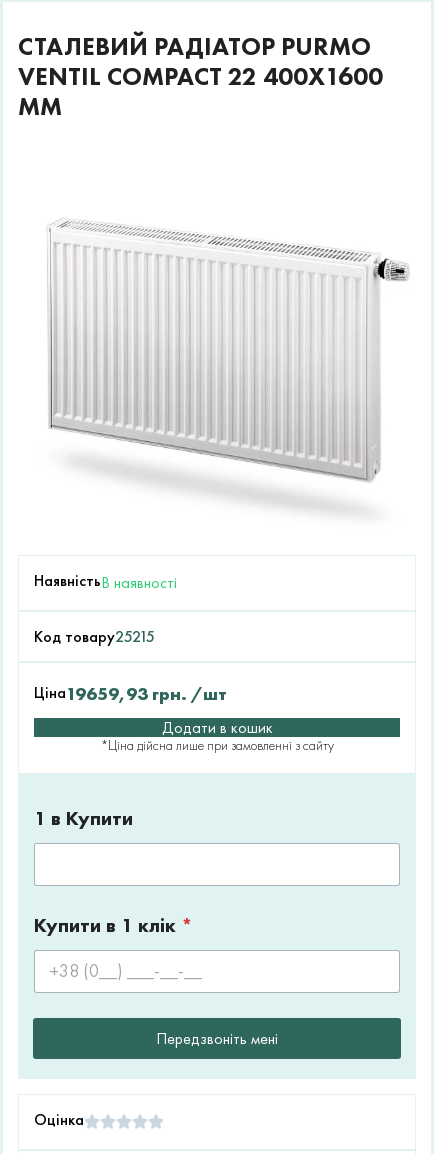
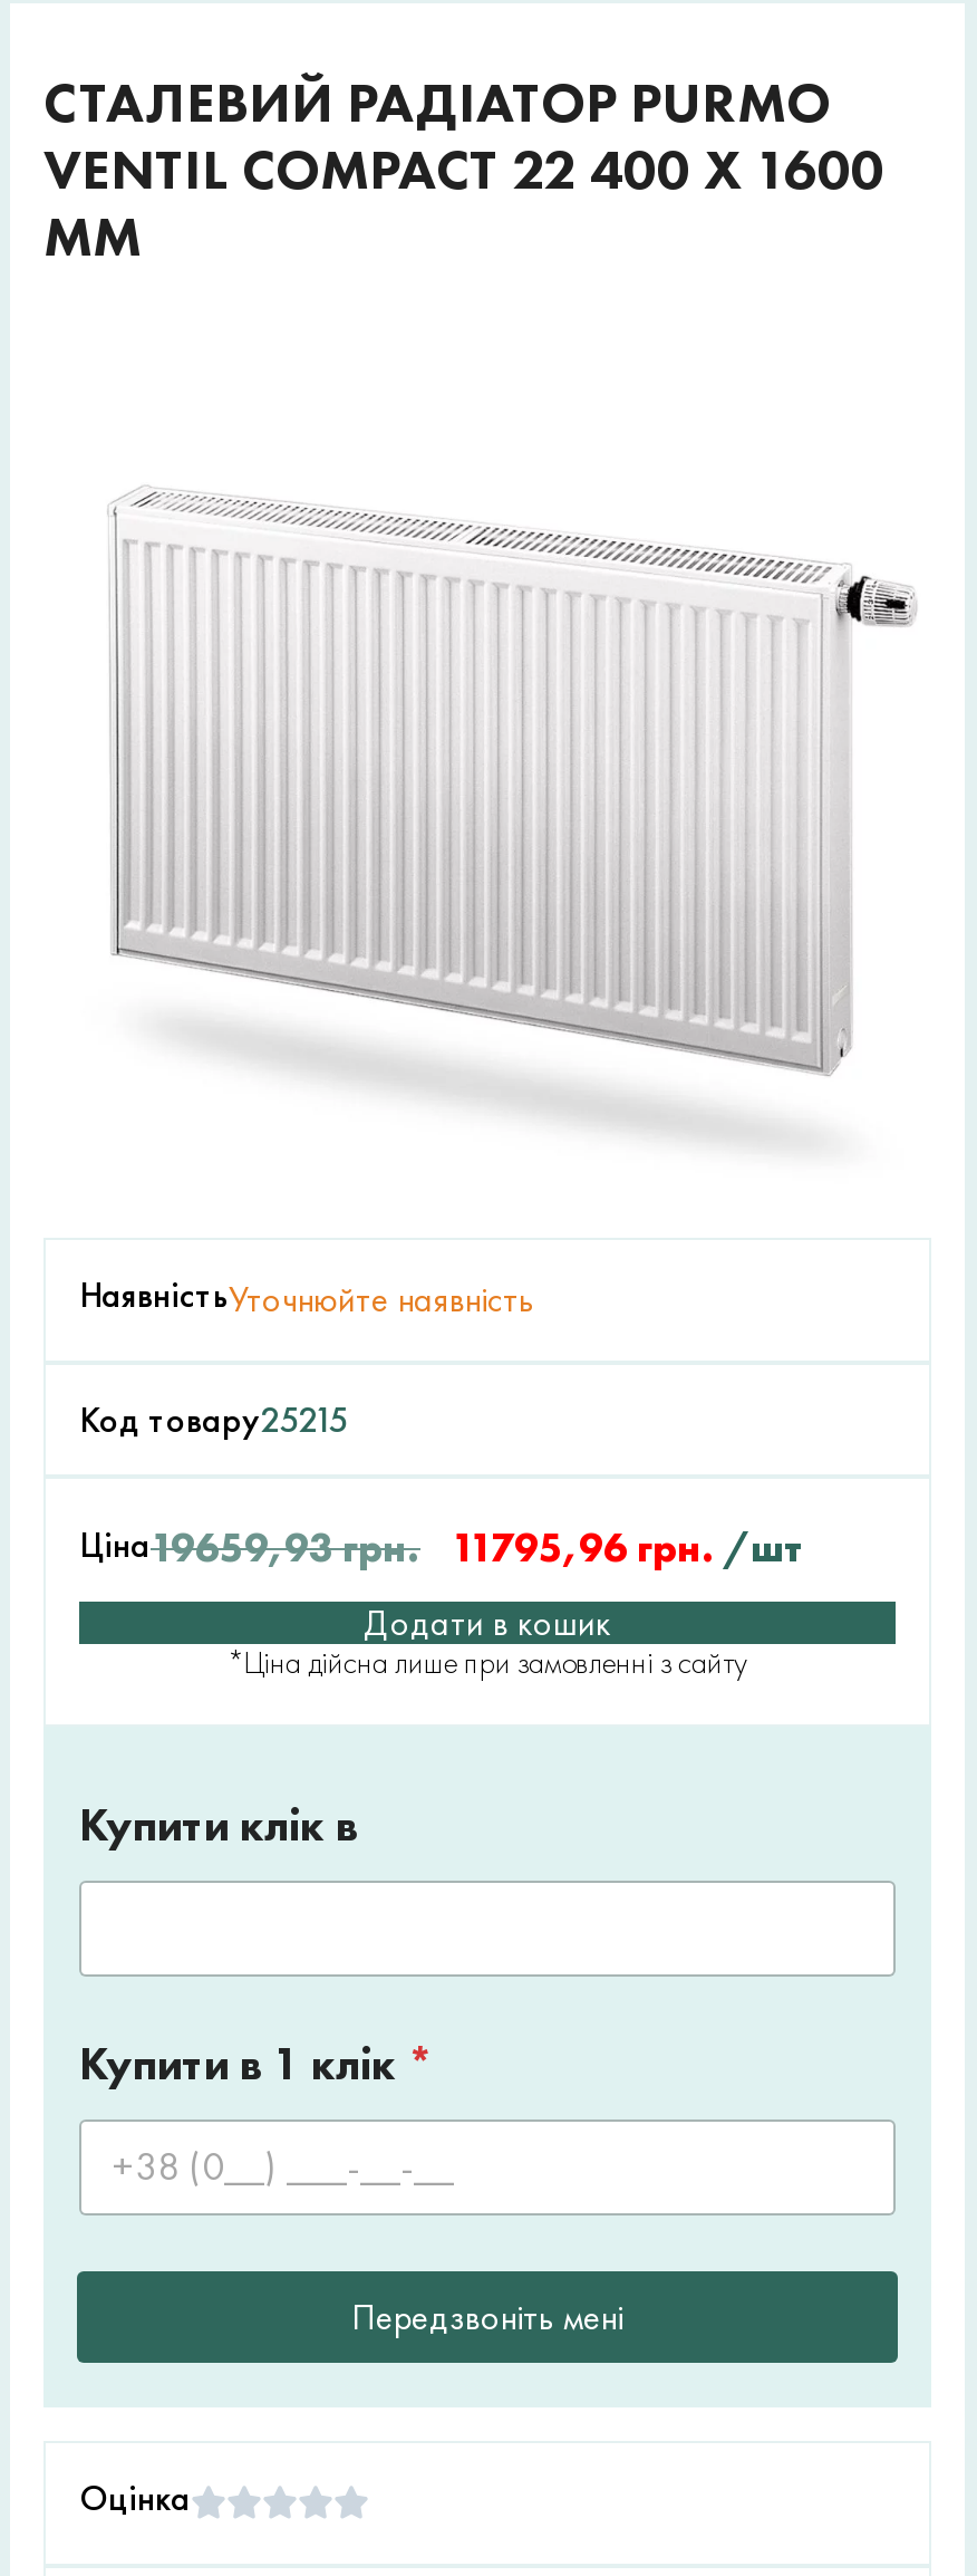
- VENTIL COMPACT 22 400X1600
+ VENTIL COMPACT 22 400 X 1600

- НаявністьВ наявності
+ НаявністьУточнюйте наявність

- Ціна 19659,93 грн. /шт
+ Ціна19659,93грн.
+ 11795,96 грн. /шт

- 1 в Купити
+ Купити клік в
